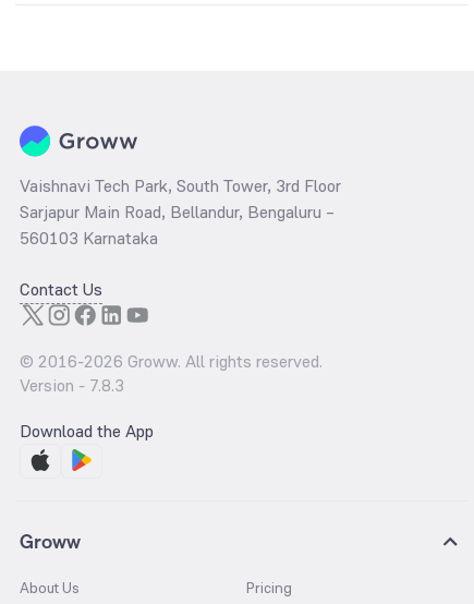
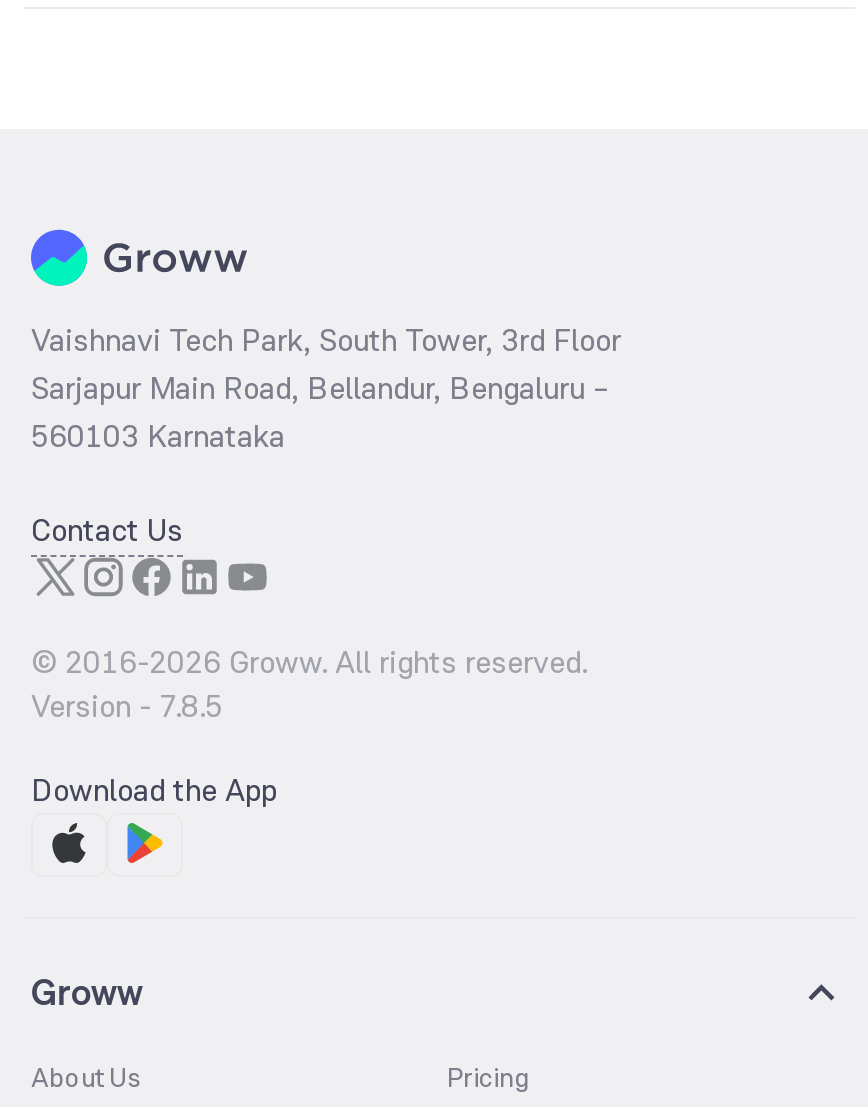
- Version - 7.8.3
+ Version - 7.8.5
